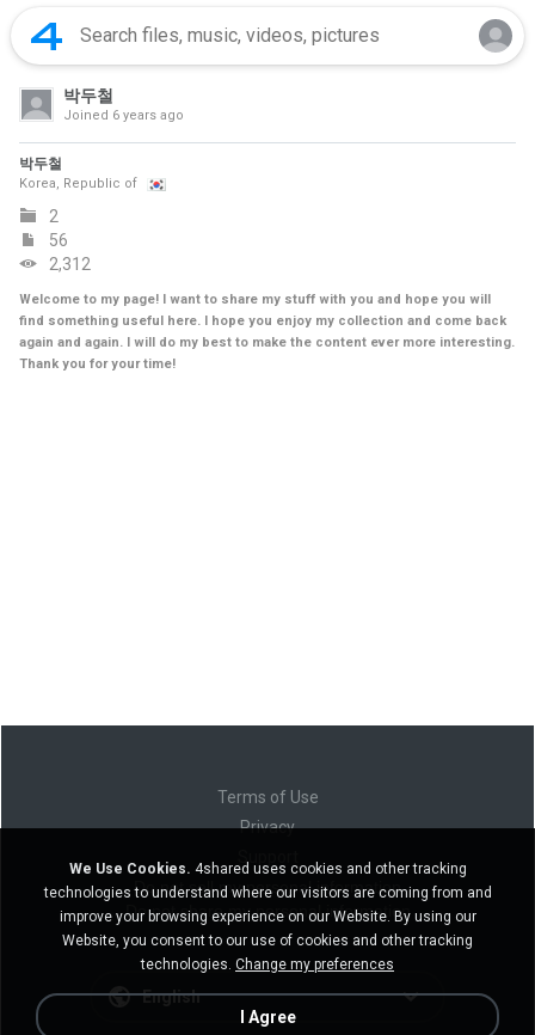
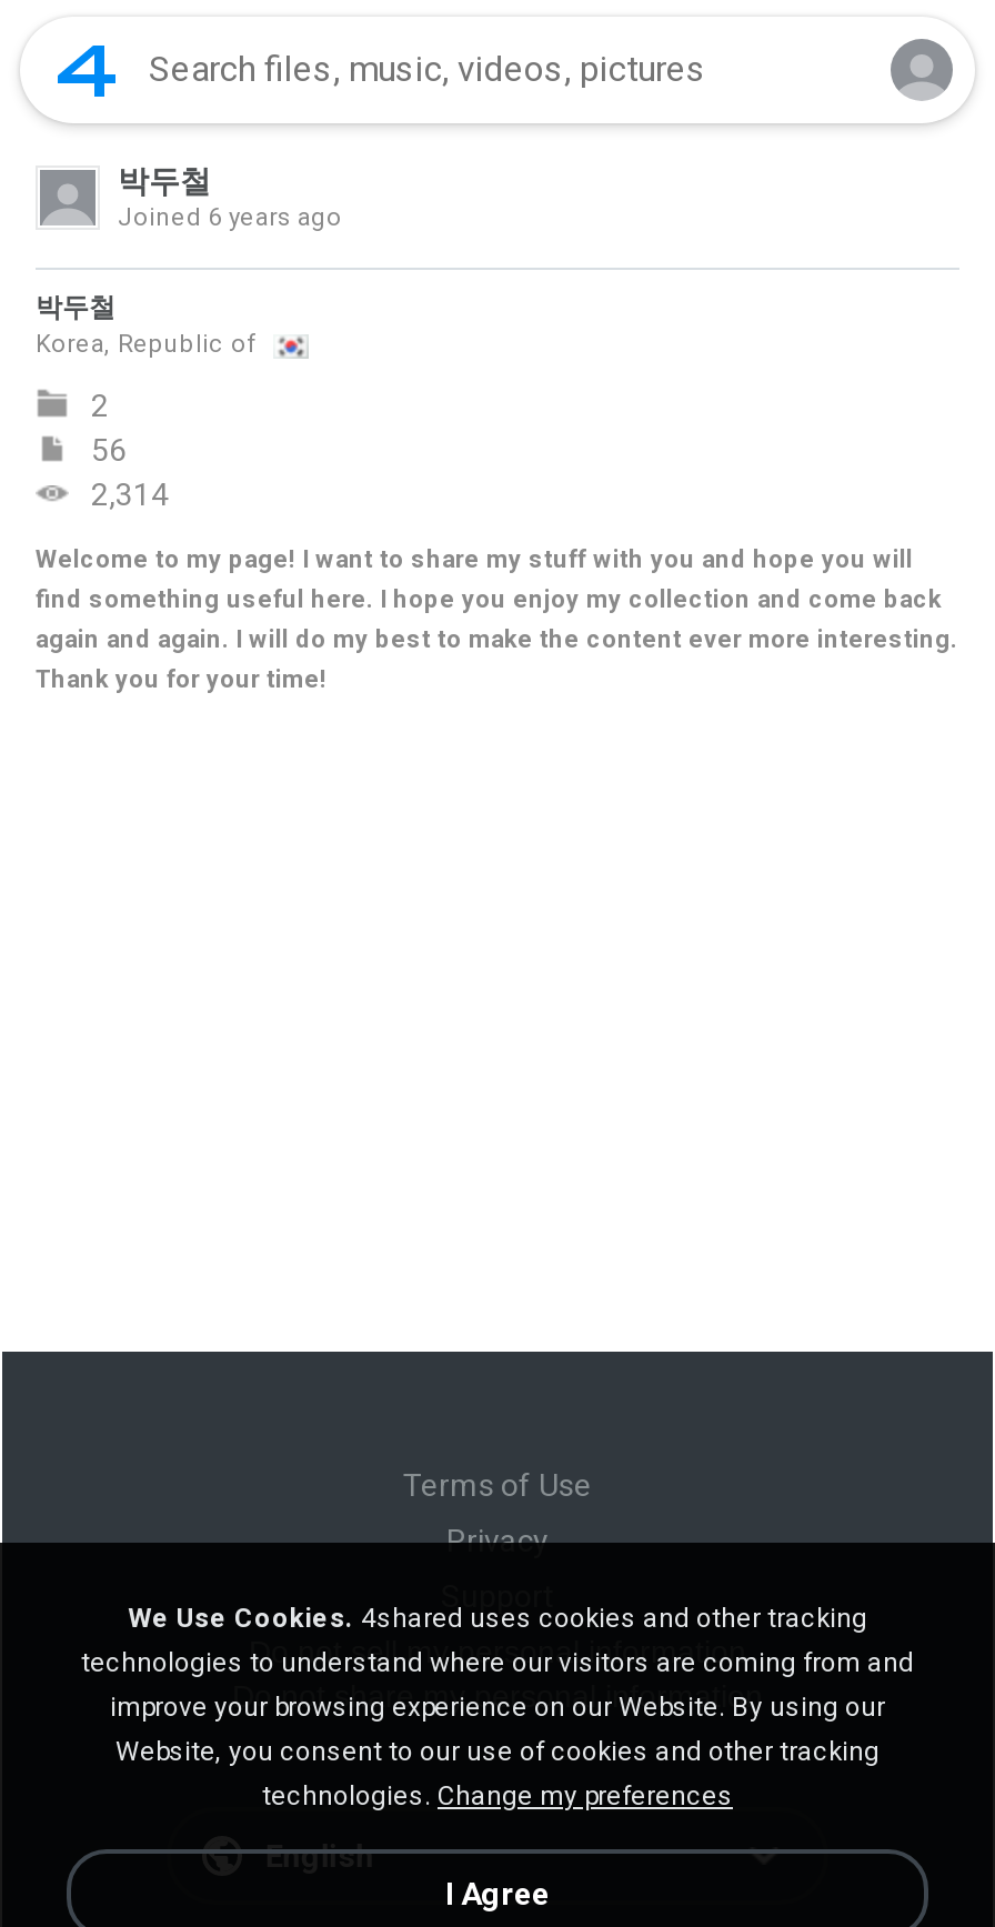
- 2,312
+ 2,314
